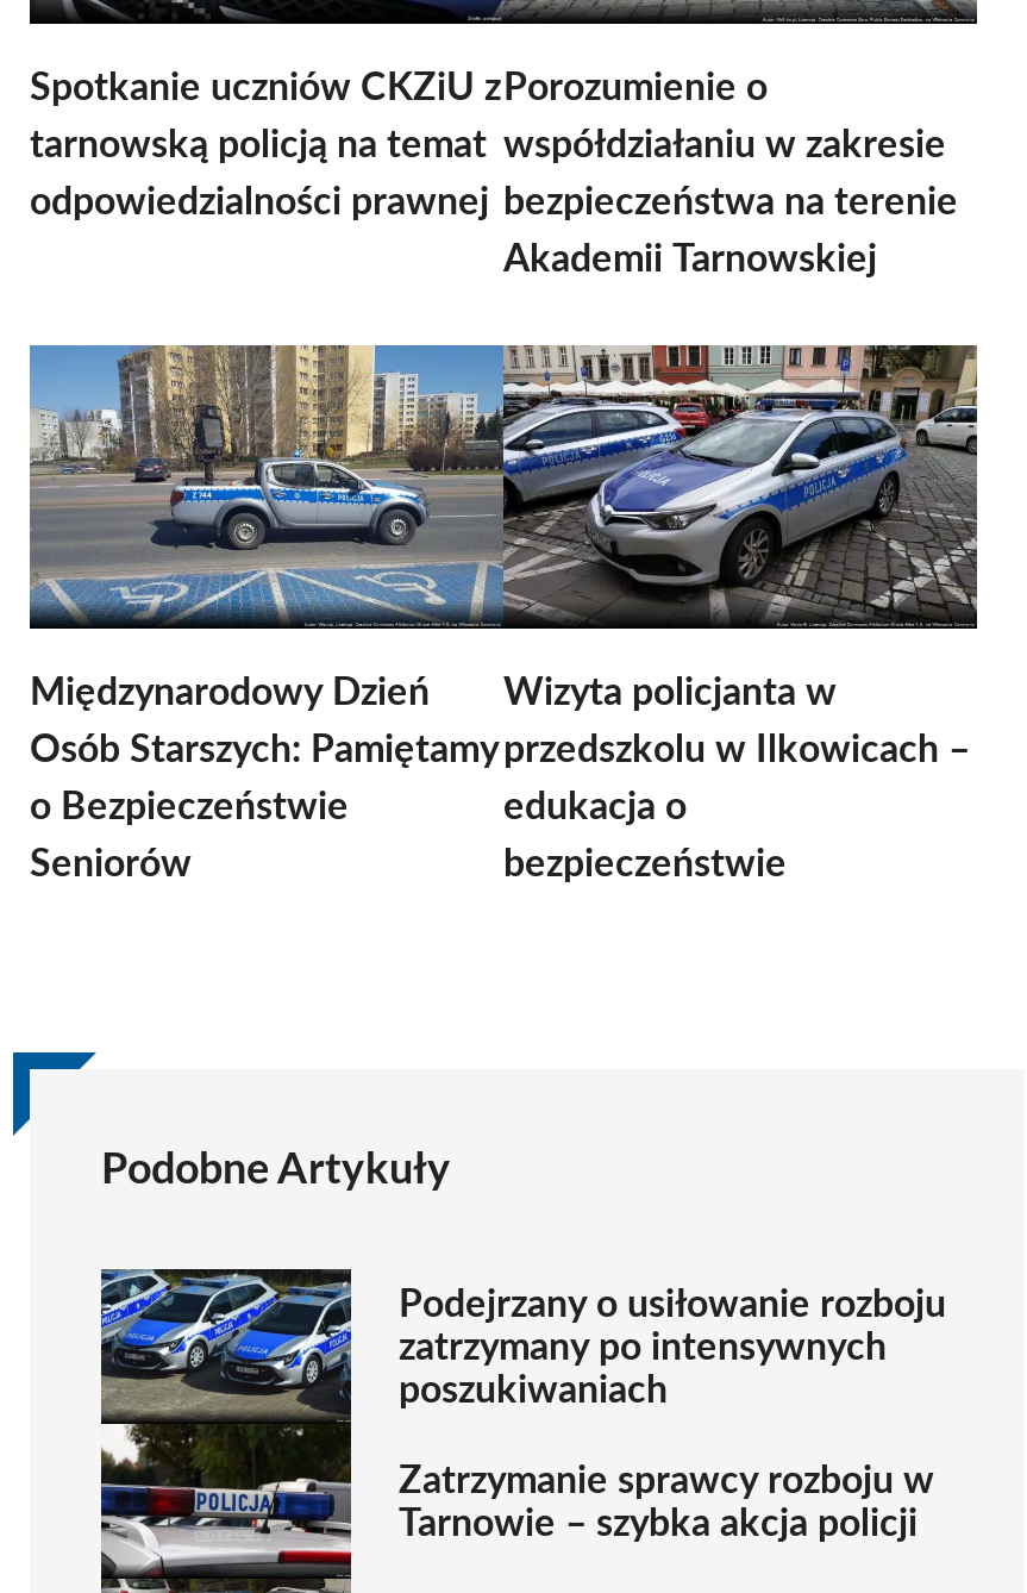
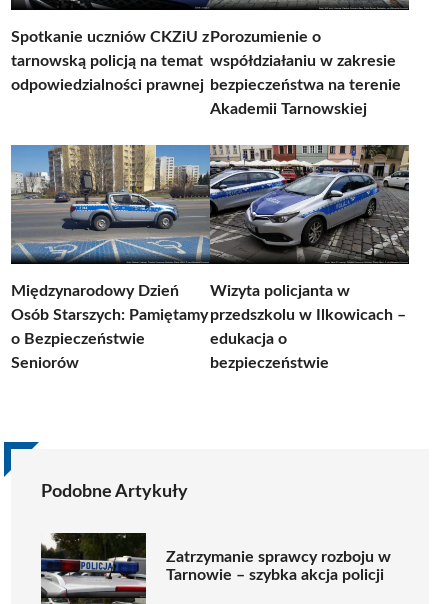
- [image]
- Podejrzany o usiłowanie rozboju
- zatrzymany po intensywnych
- poszukiwaniach
